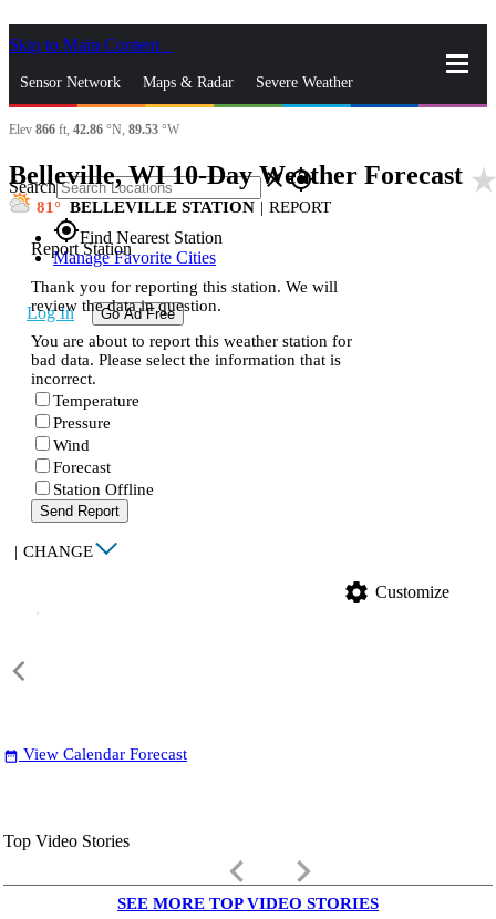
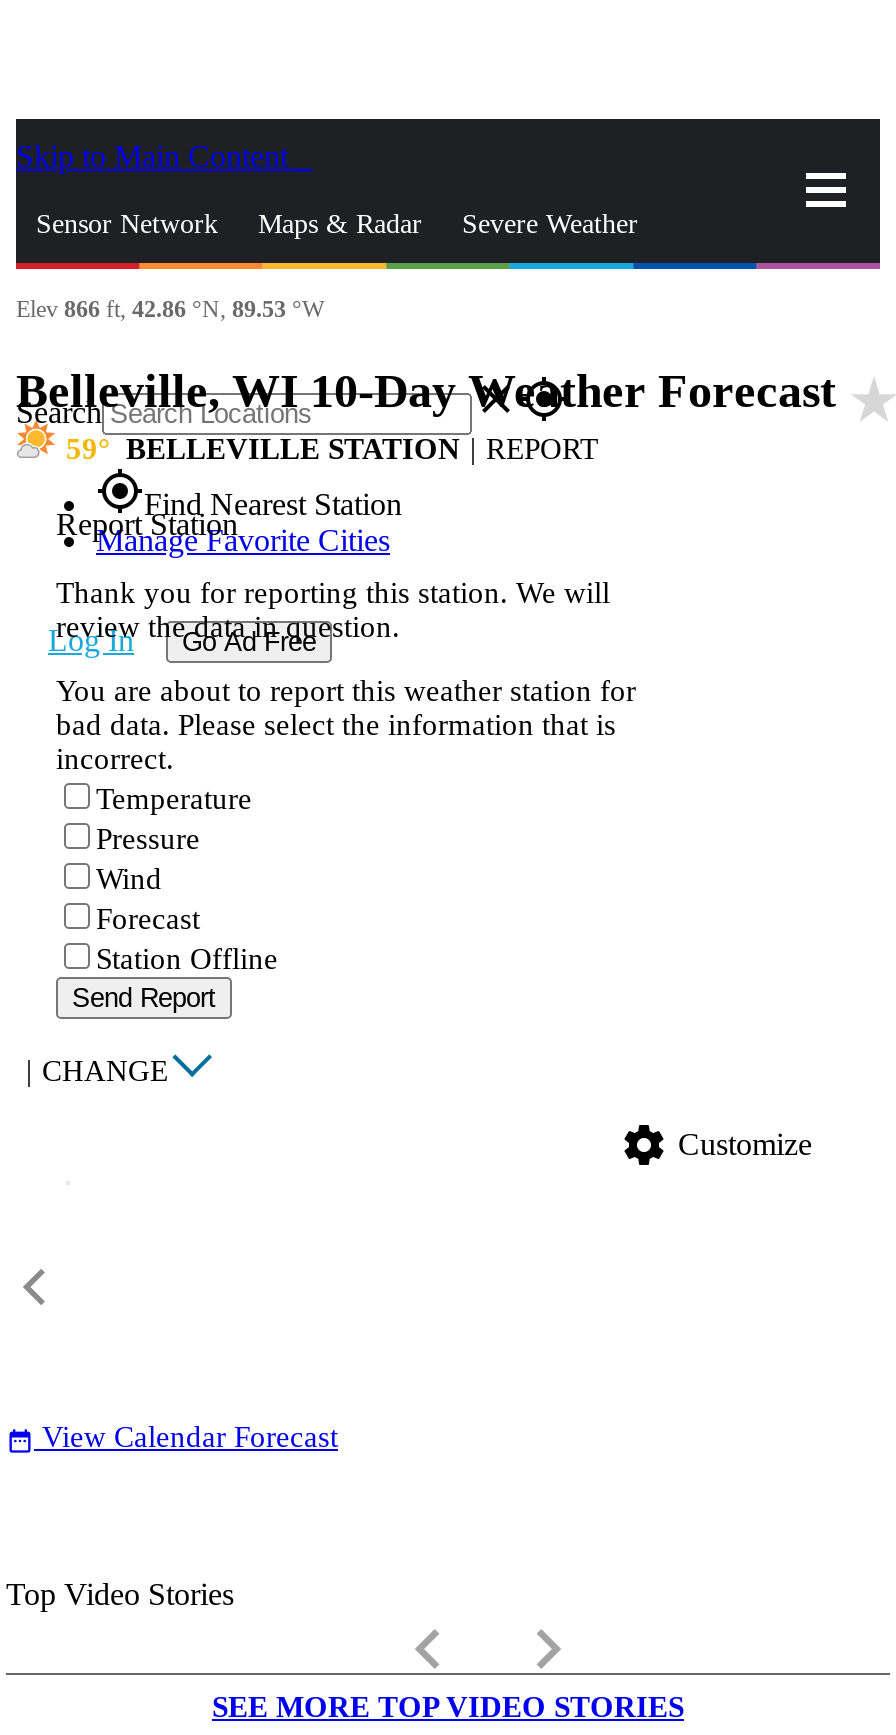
- 81
+ 59
